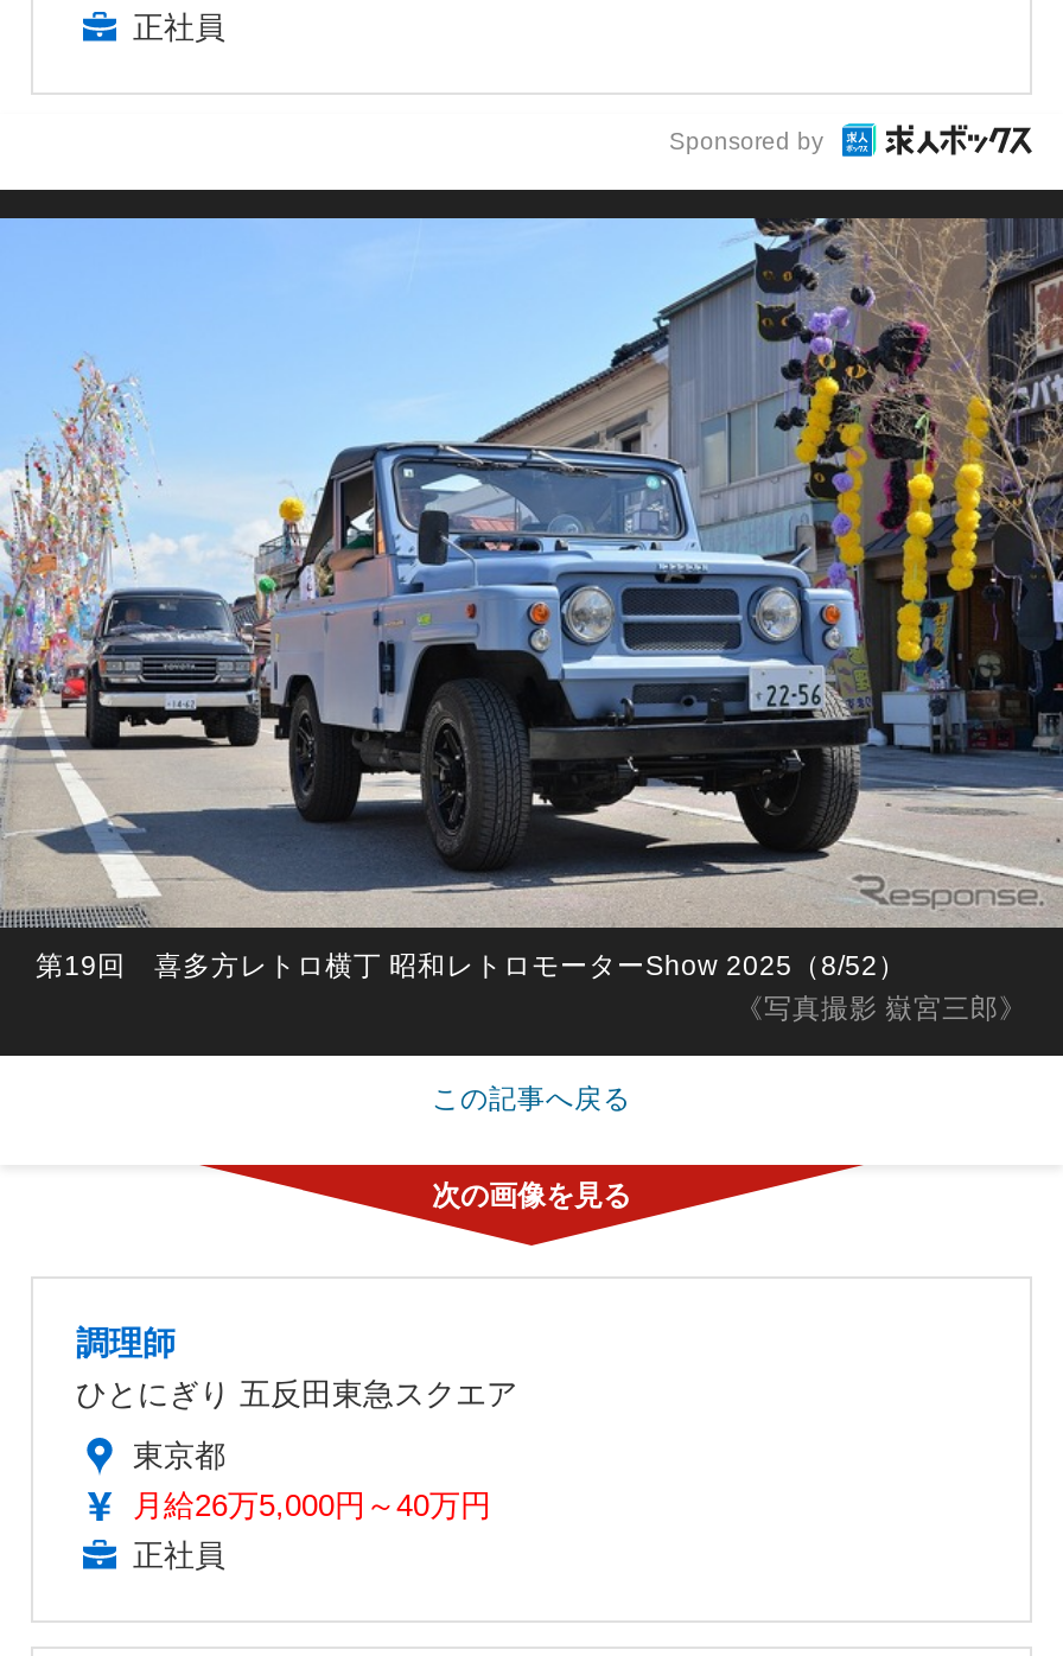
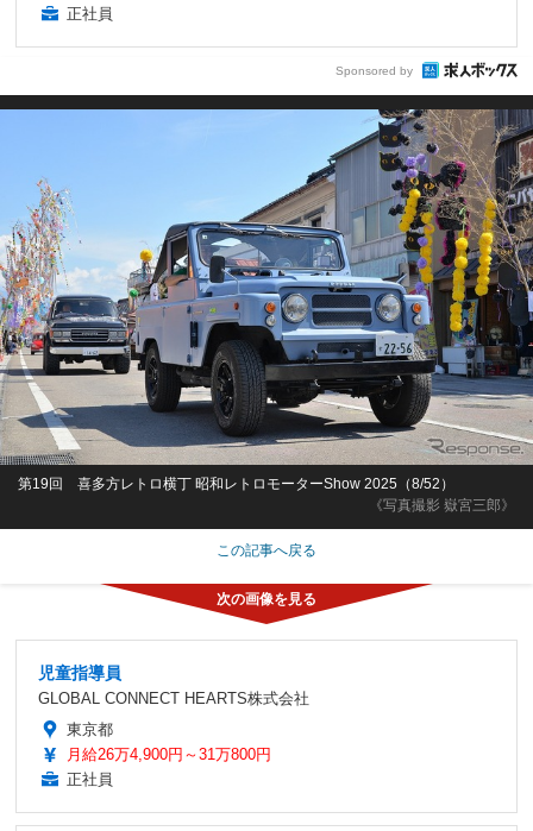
- 調理師
- ひとにぎり 五反田東急スクエア
+ 児童指導員
+ GLOBAL CONNECT HEARTS株式会社

- 月給26万5,000円～40万円
+ 月給26万4,900円～31万800円
